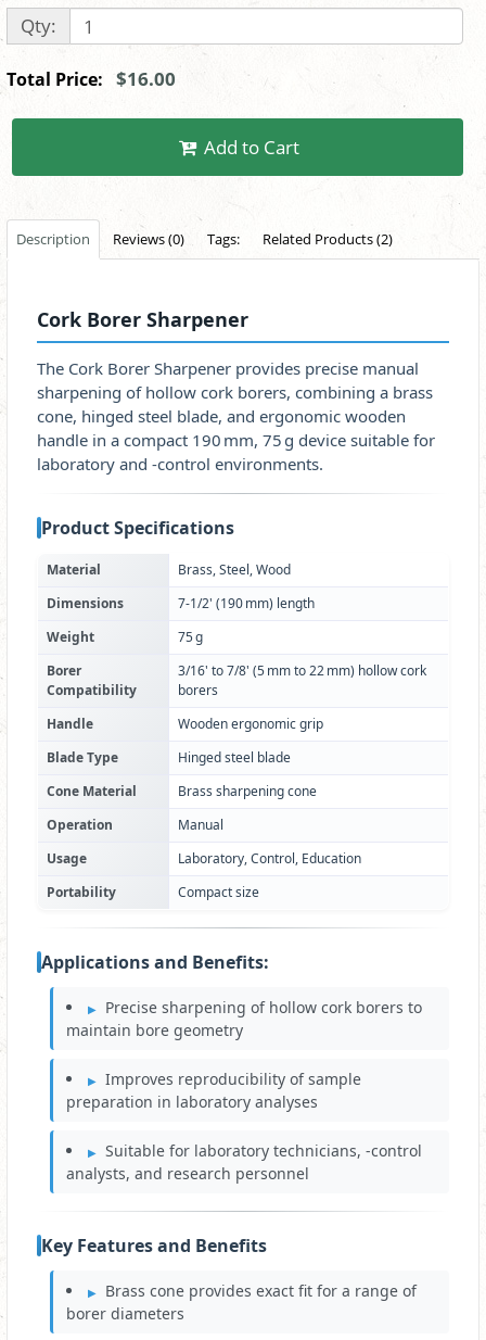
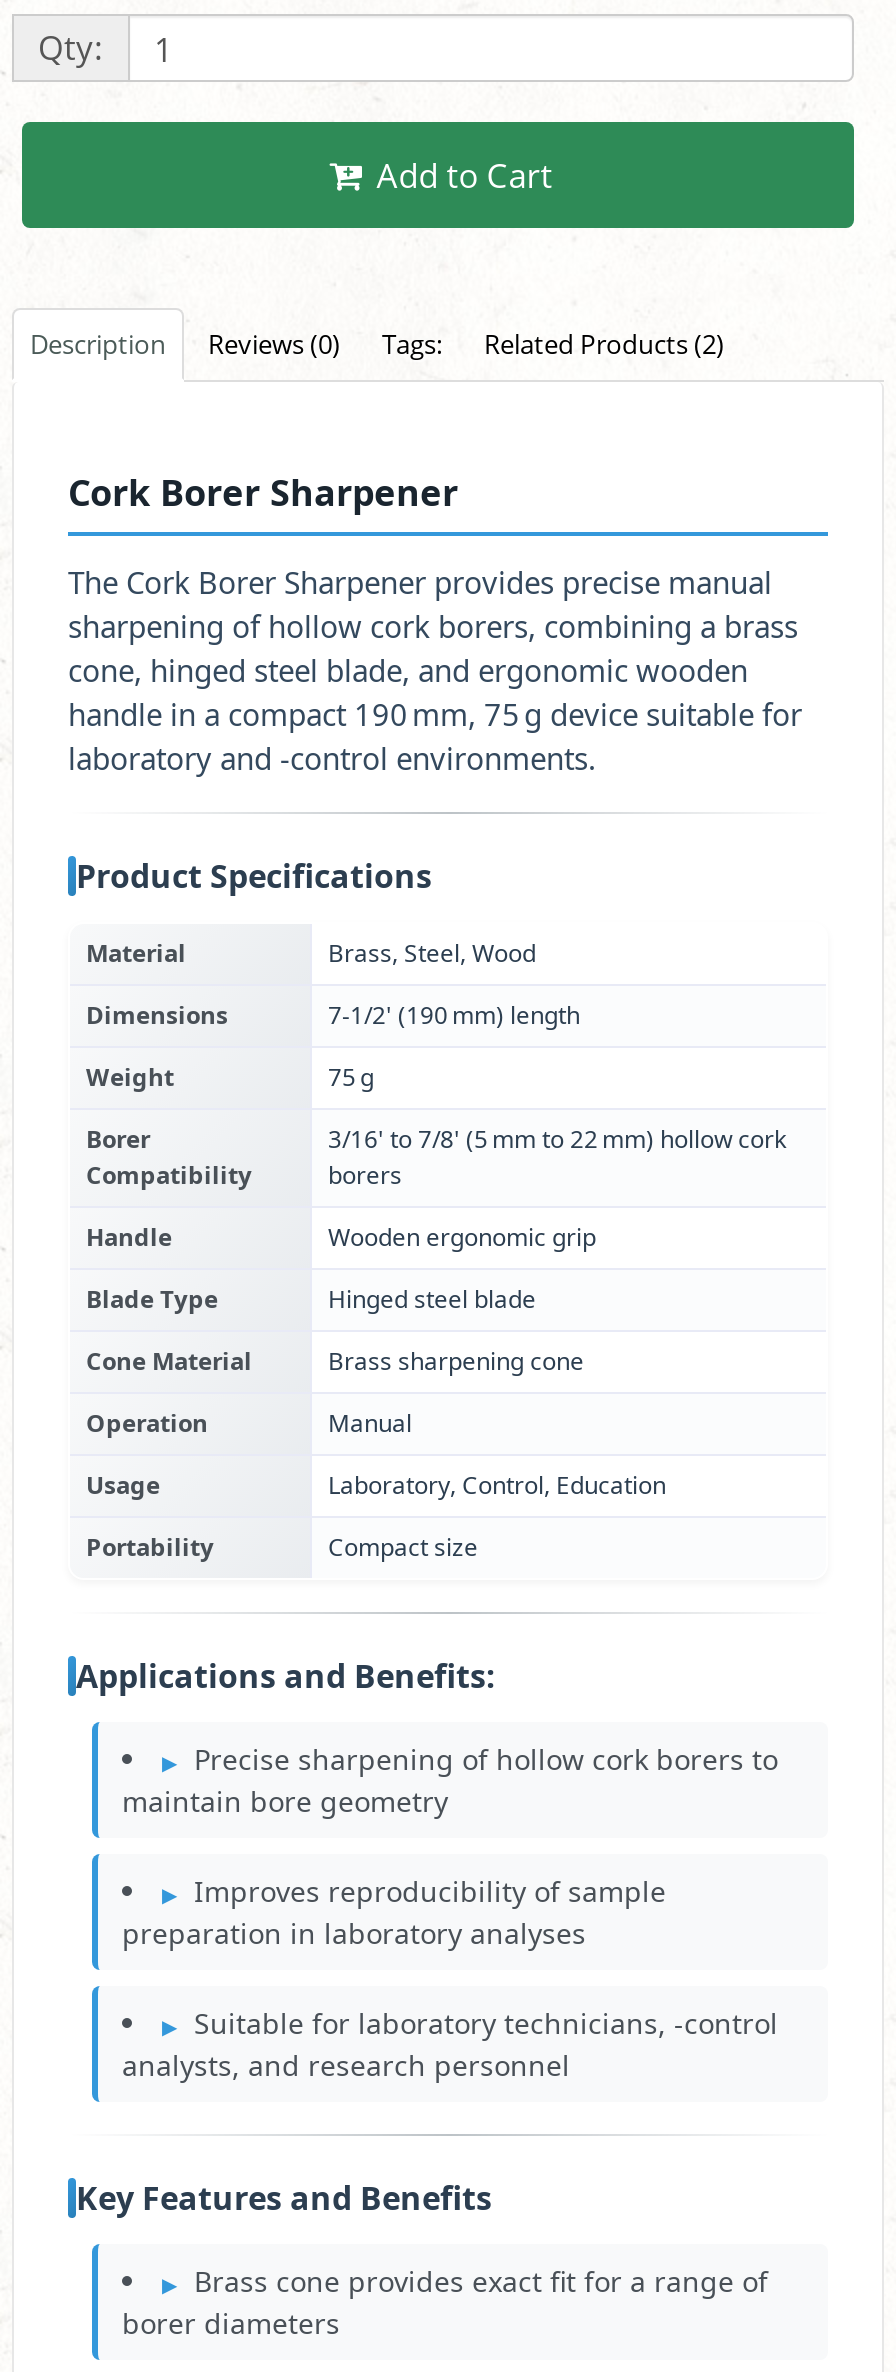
- Total Price: $16.00
